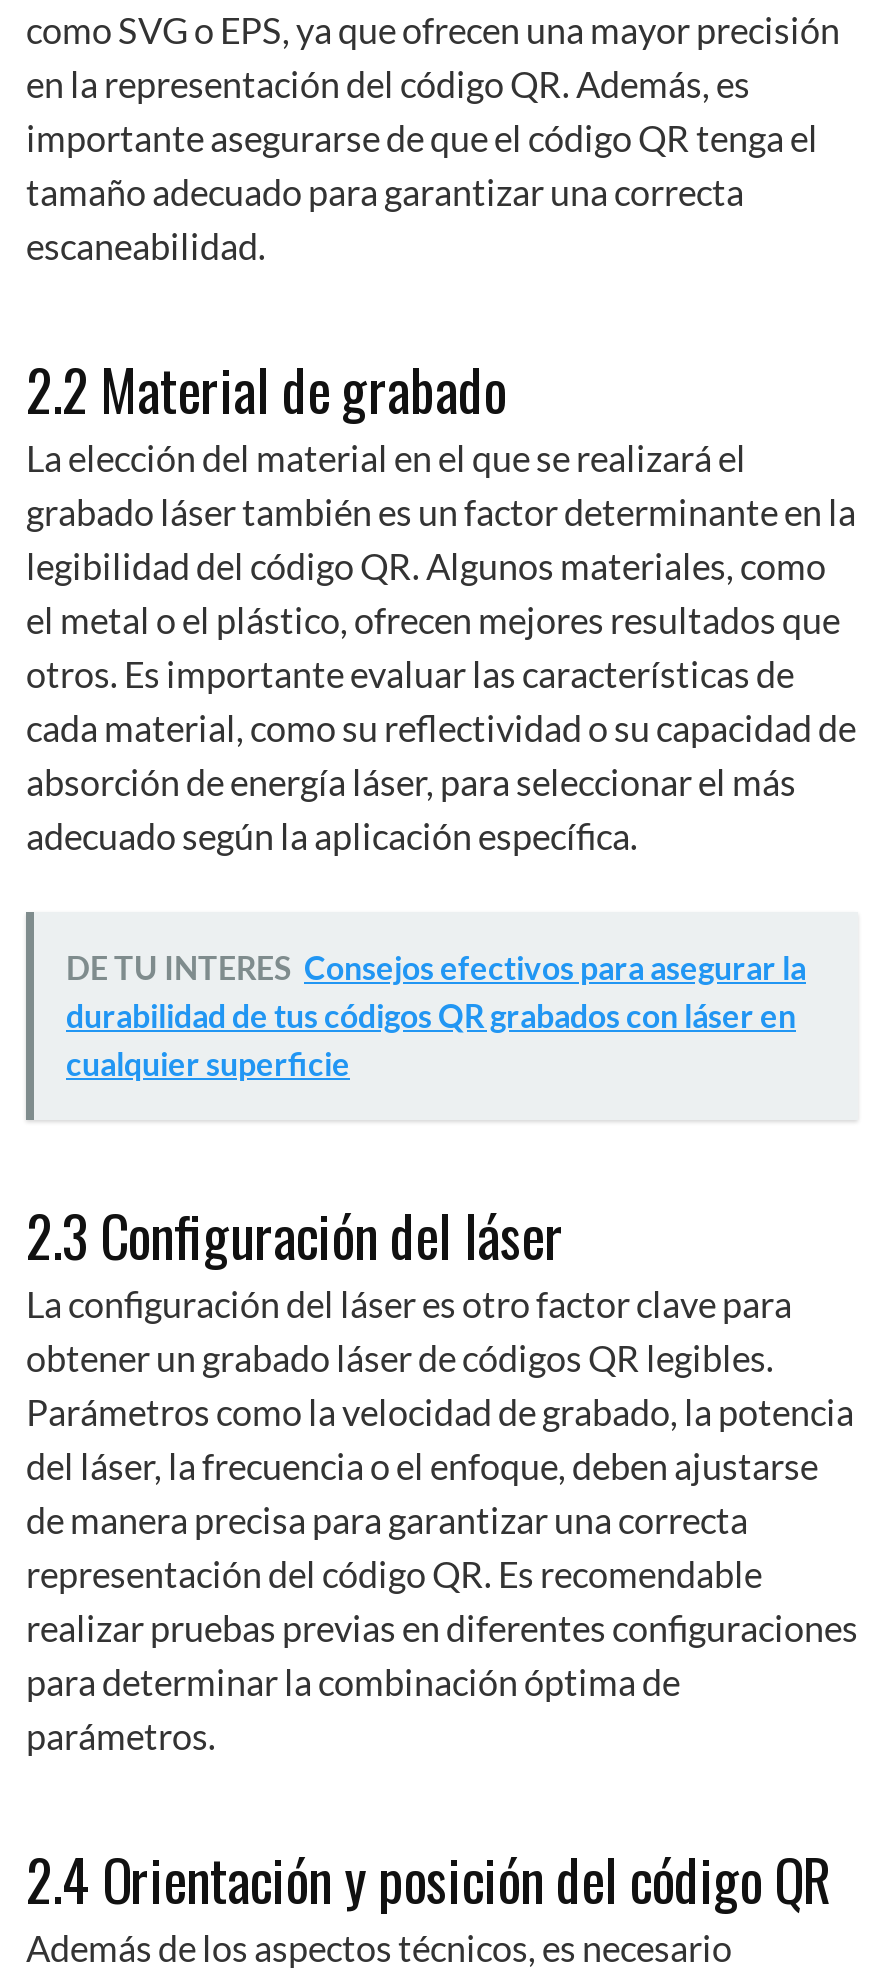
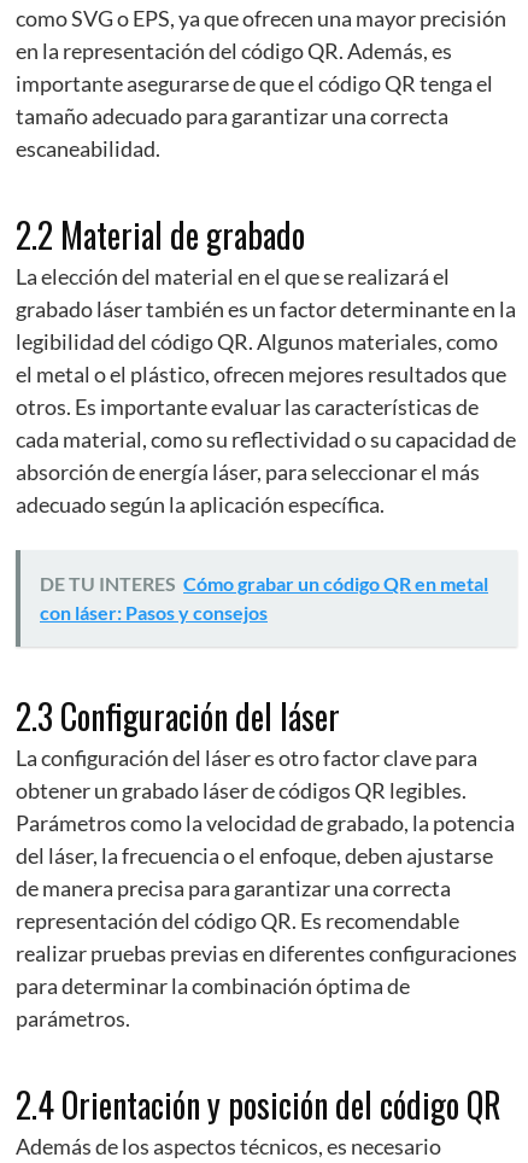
- DE TU INTERES Consejos efectivos para asegurar la
- durabilidad de tus códigos QR grabados con láser en
- cualquier superficie
+ DE TU INTERES Cómo grabar un código QR en metal
+ con láser: Pasos y consejos
